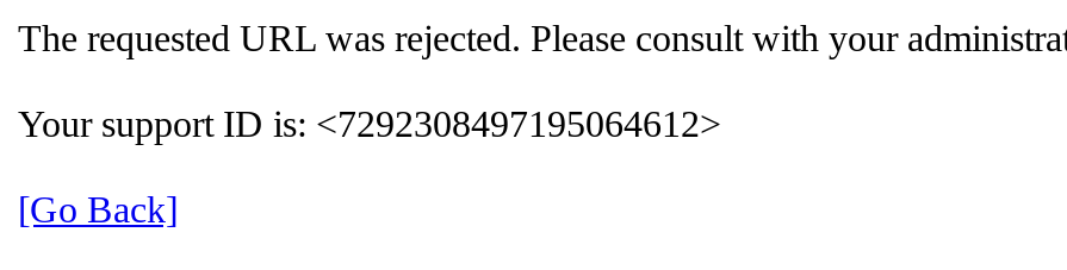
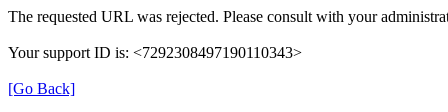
- Your support ID is: <7292308497195064612>
+ Your support ID is: <7292308497190110343>
